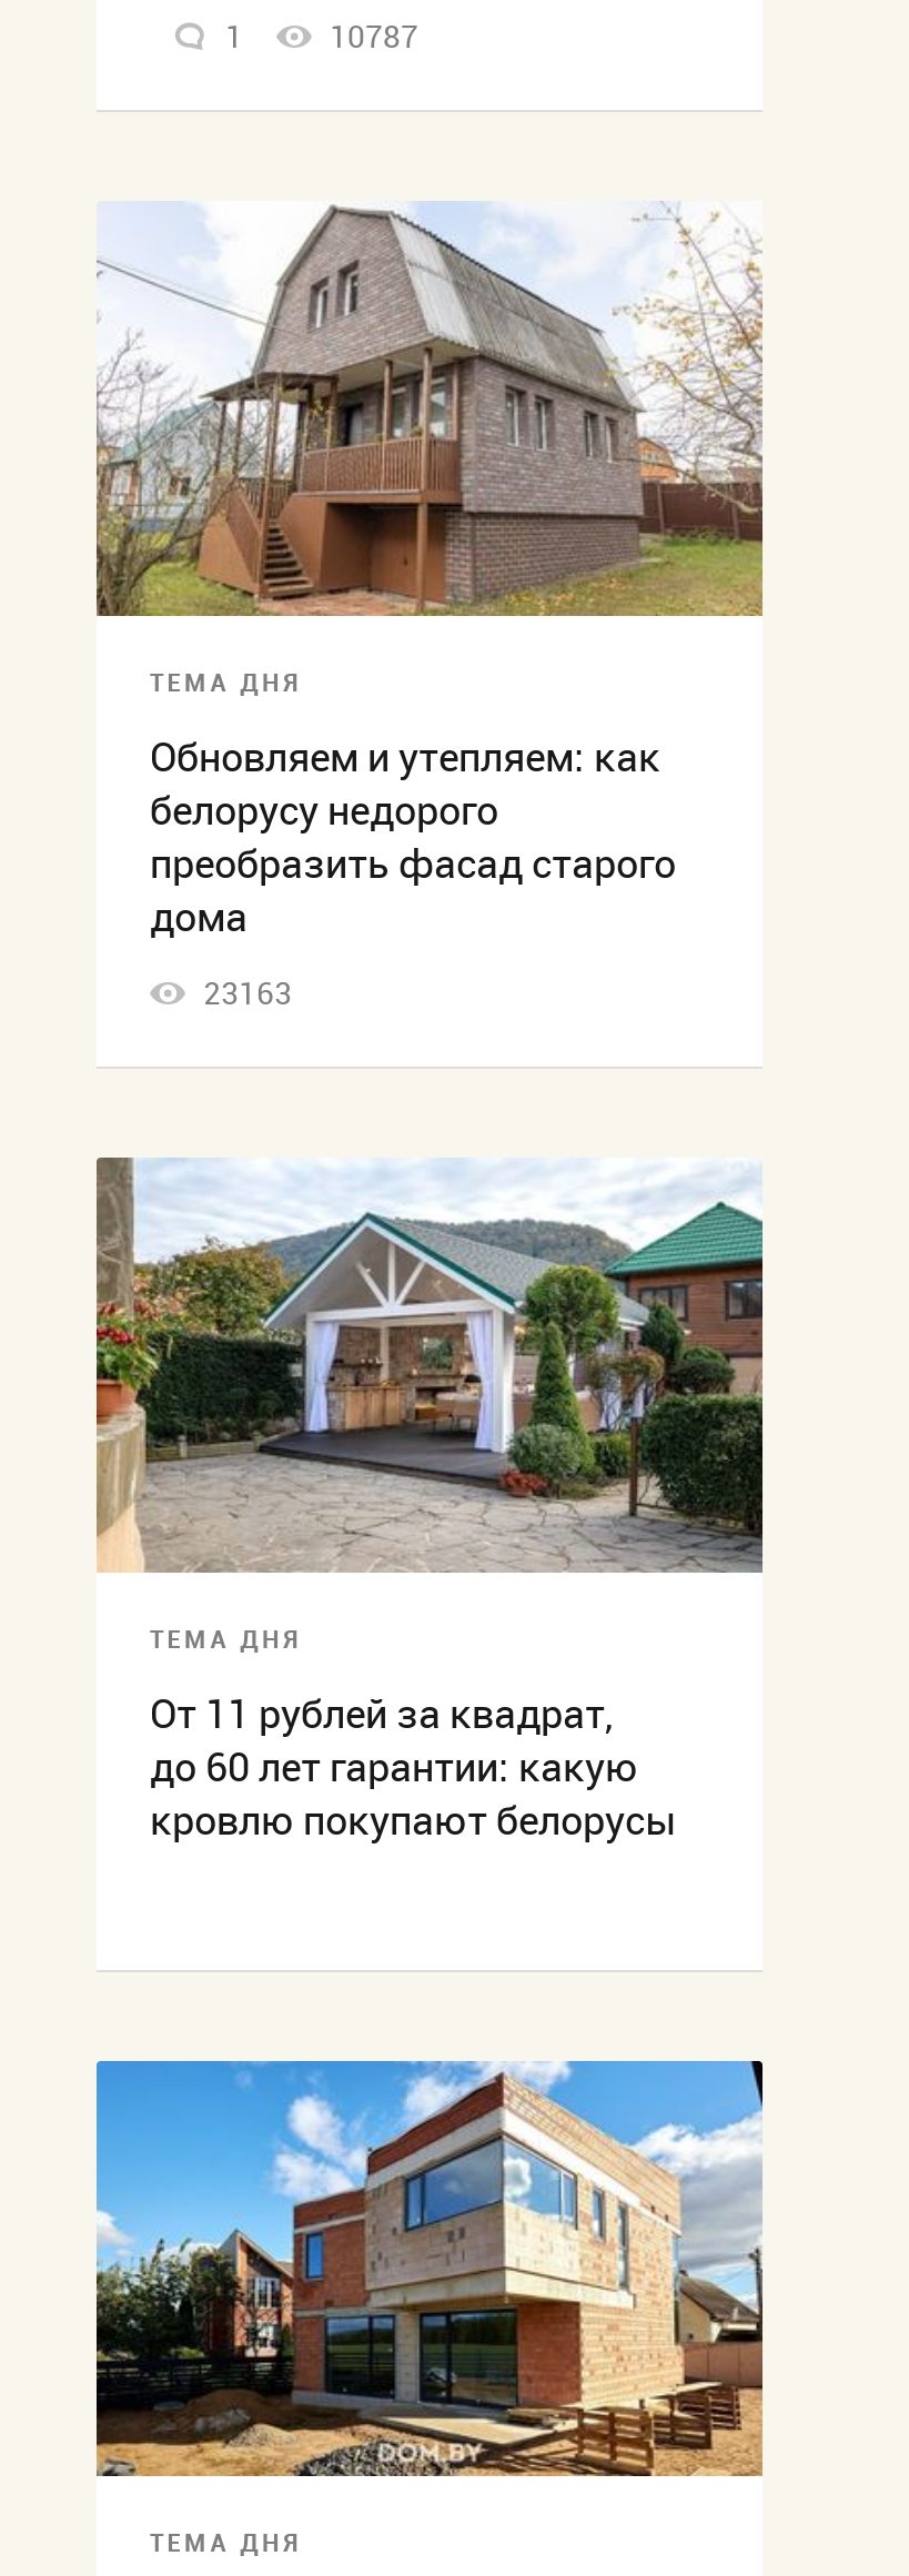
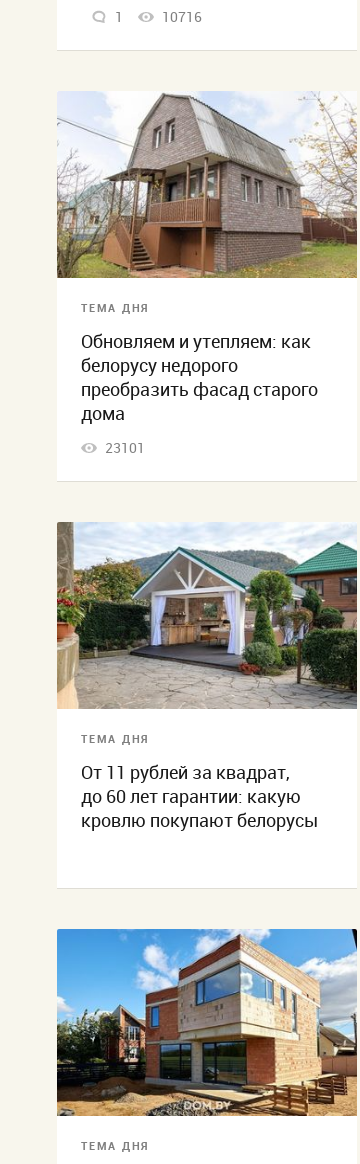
- 10787
+ 10716

- 23163
+ 23101
